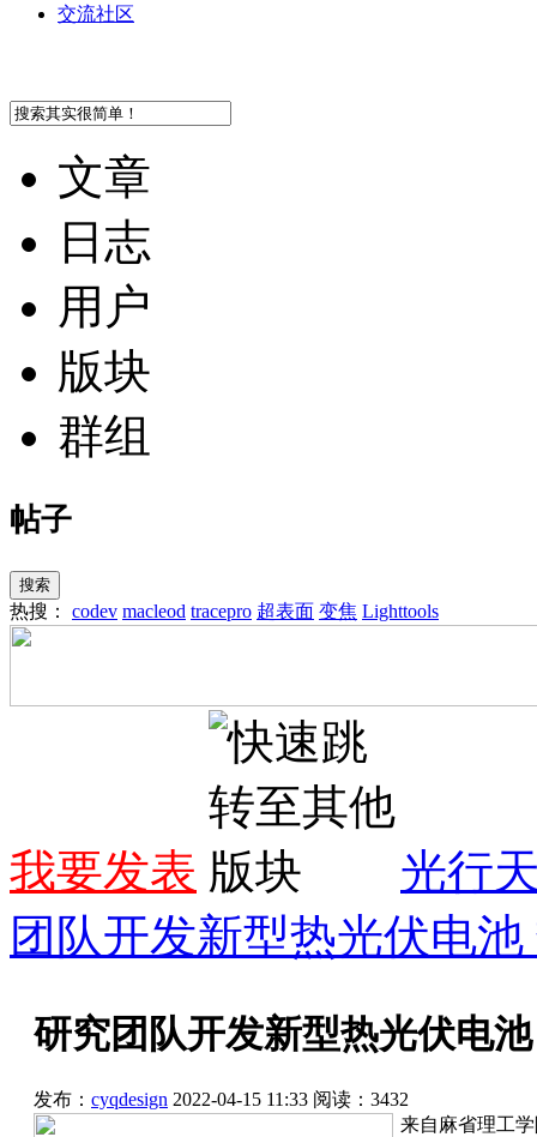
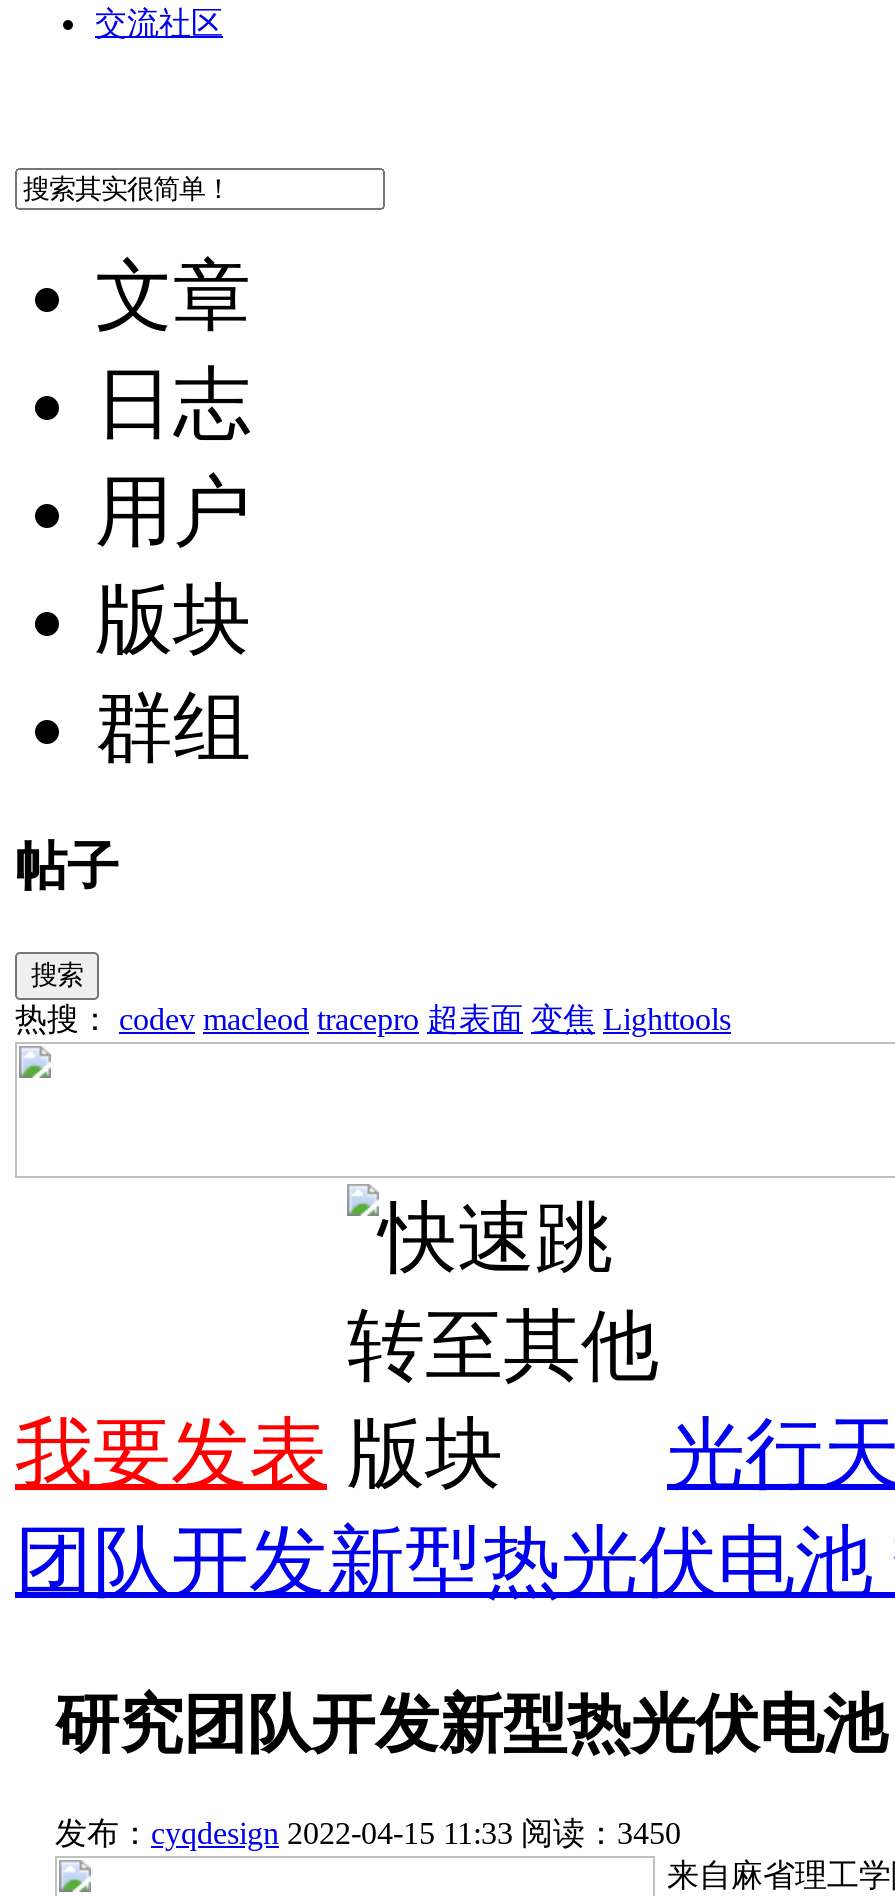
- 发布：cyqdesign 2022-04-15 11:33 阅读：3432
+ 发布：cyqdesign 2022-04-15 11:33 阅读：3450
